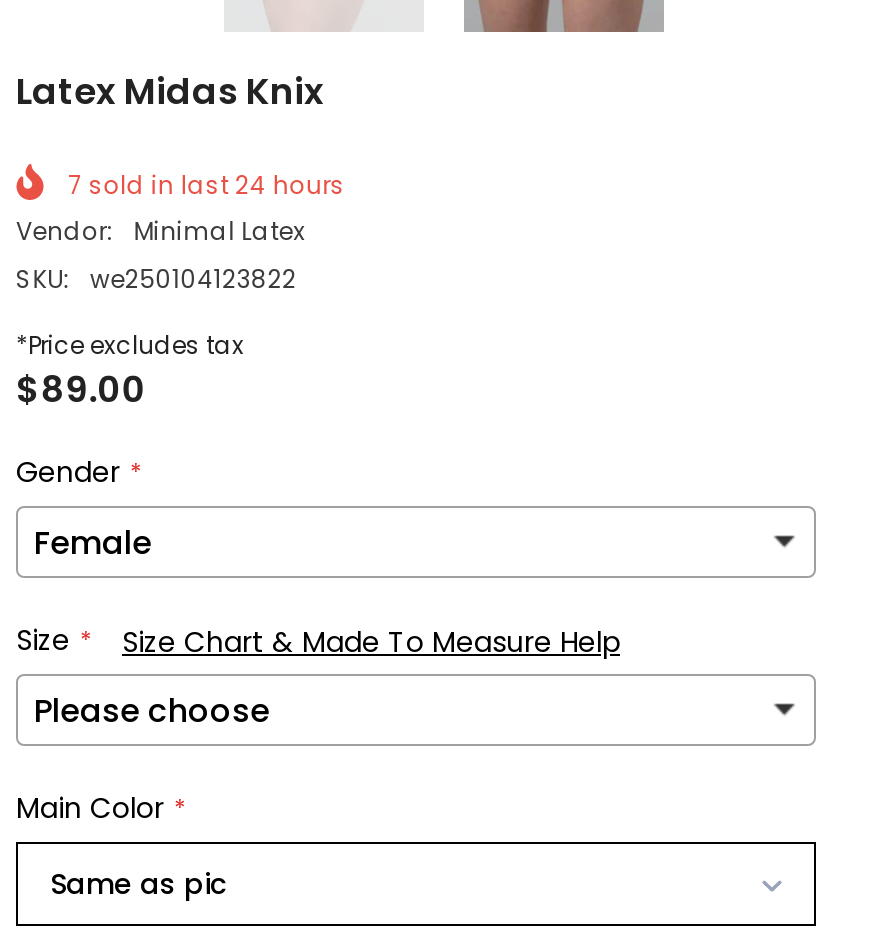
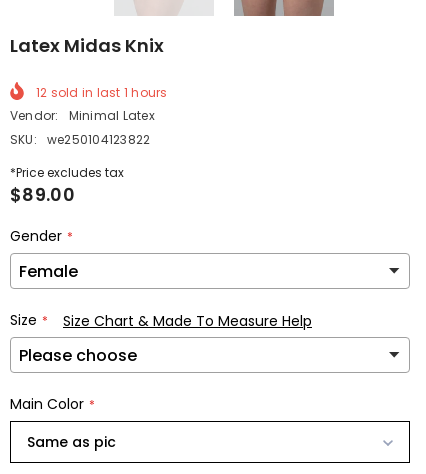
- 7 sold in last 24 hours
+ 12 sold in last 1 hours
